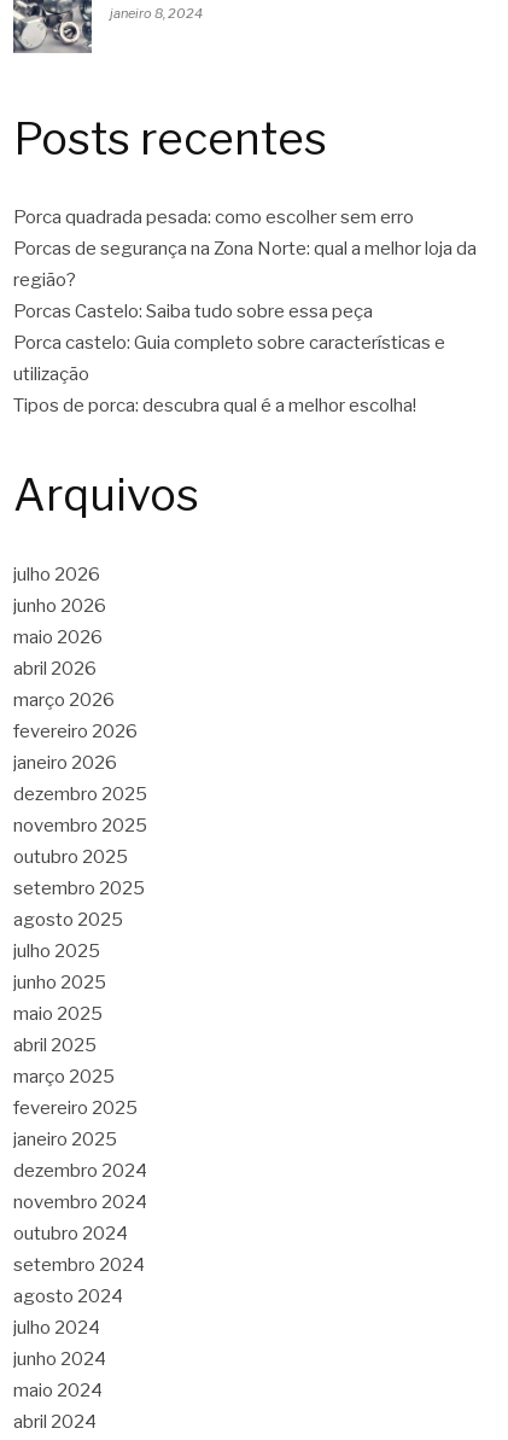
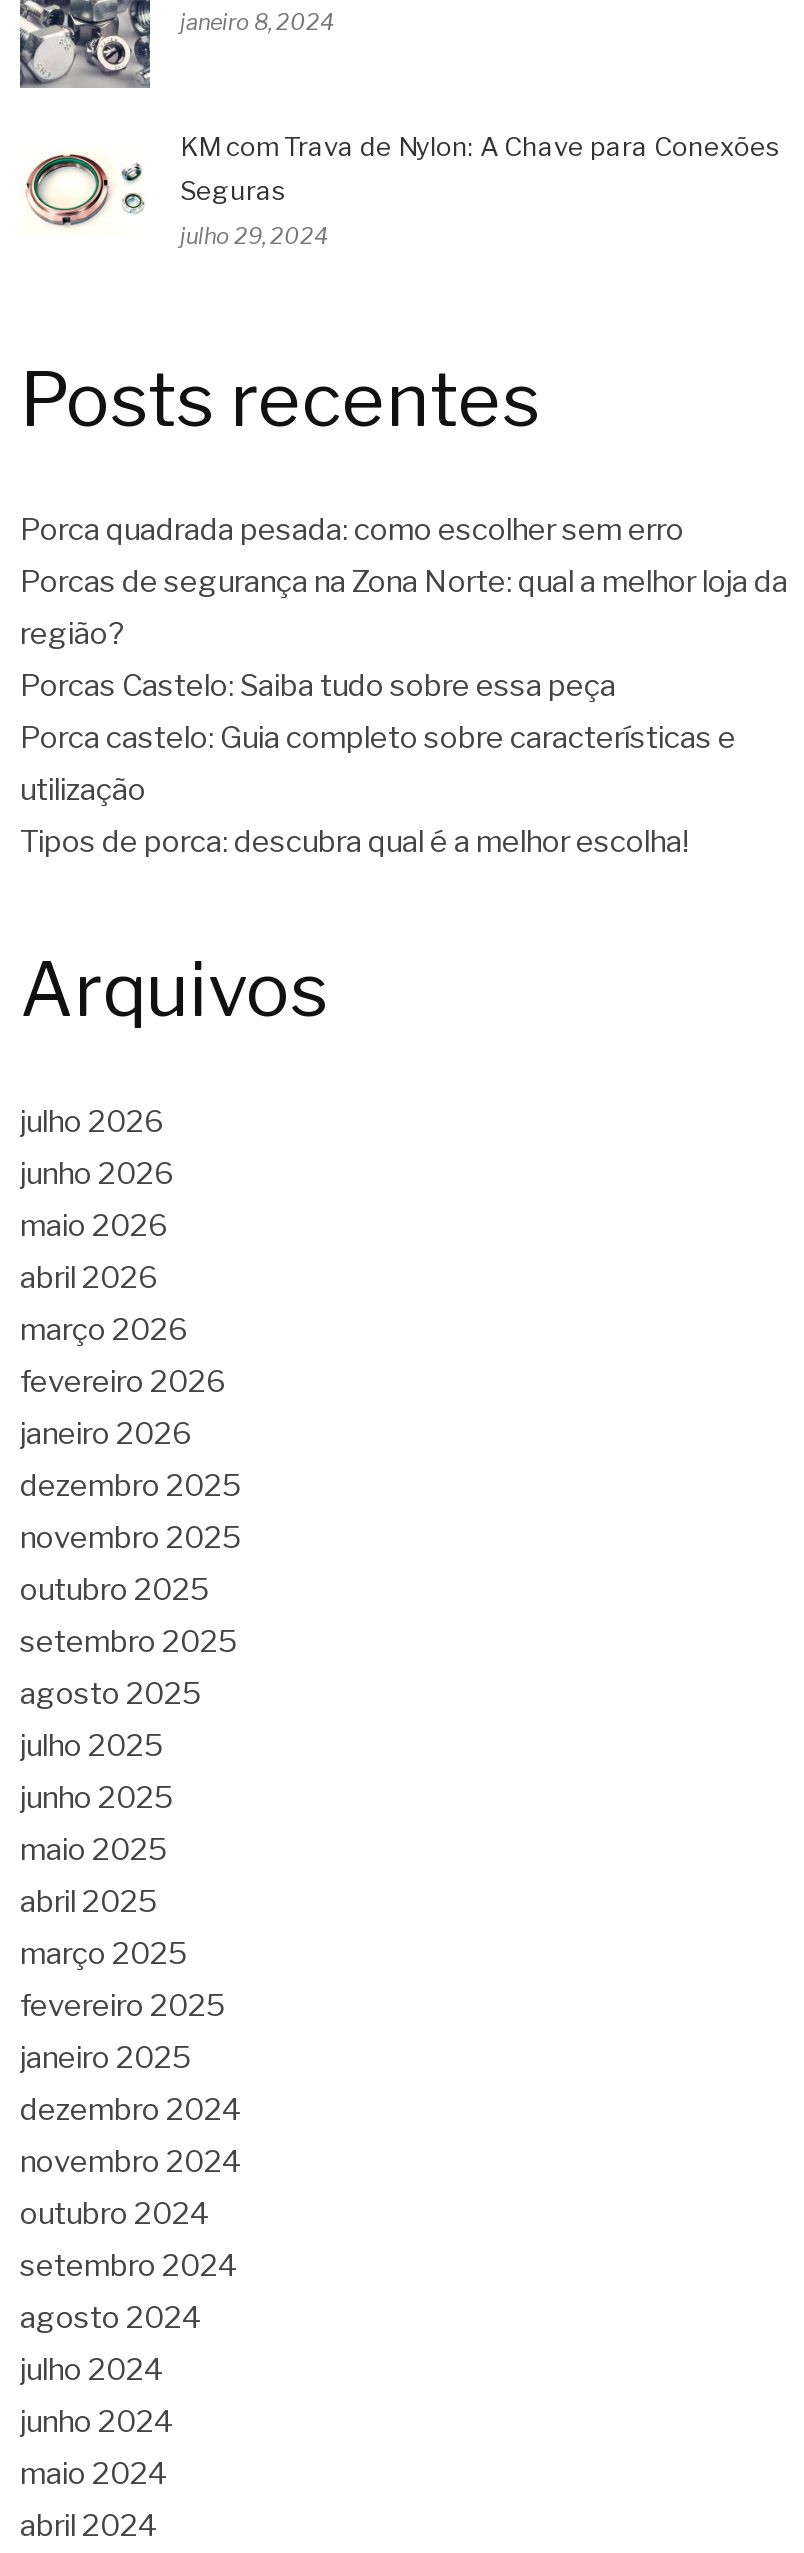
+ [image]
+ KM com Trava de Nylon: A Chave para Conexões
+ Seguras
+ julho 29, 2024
